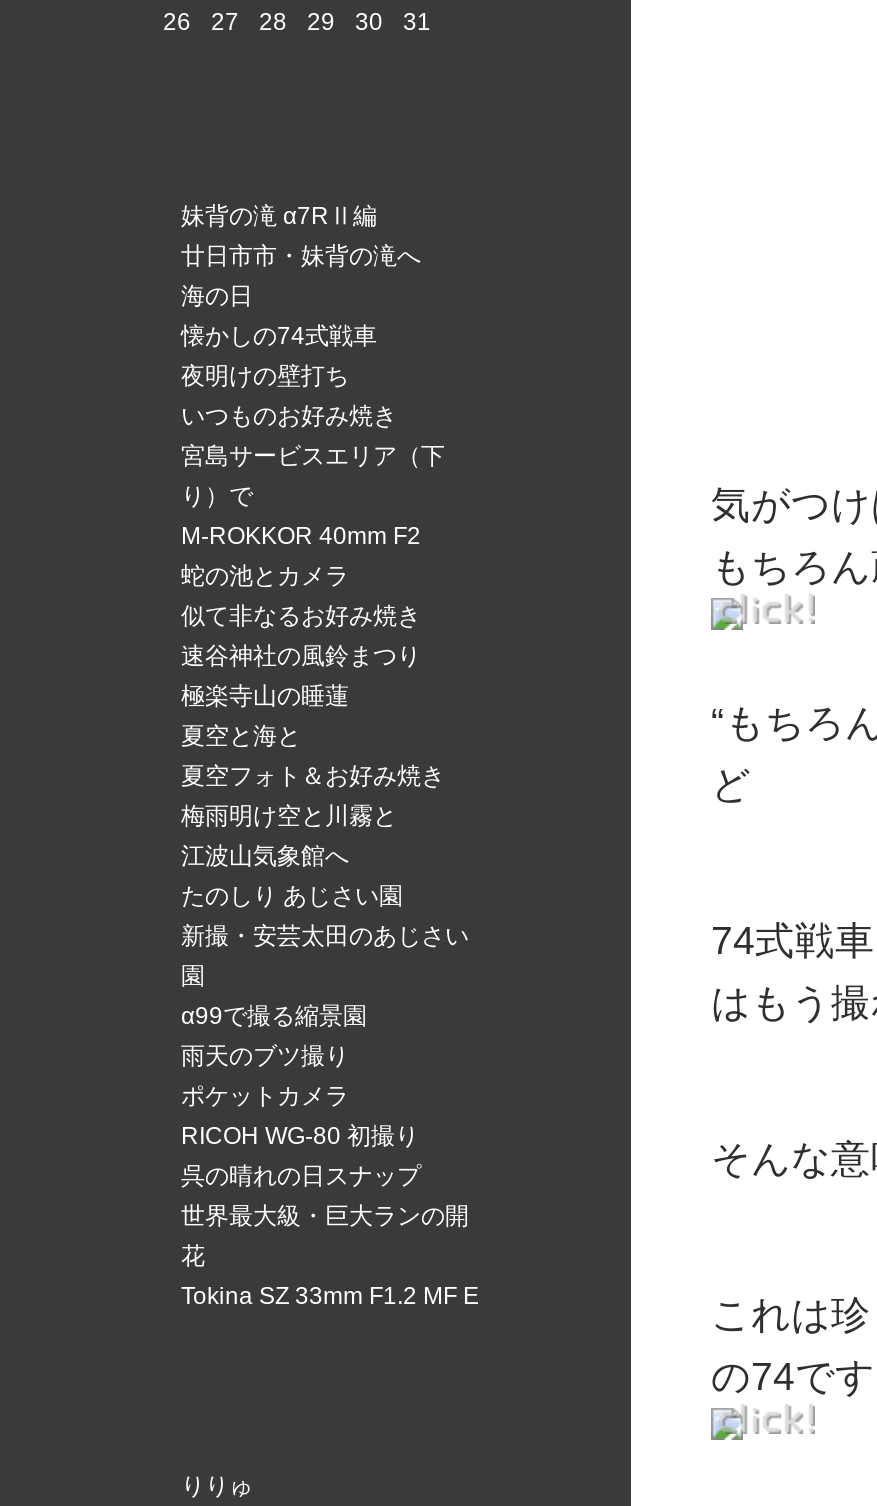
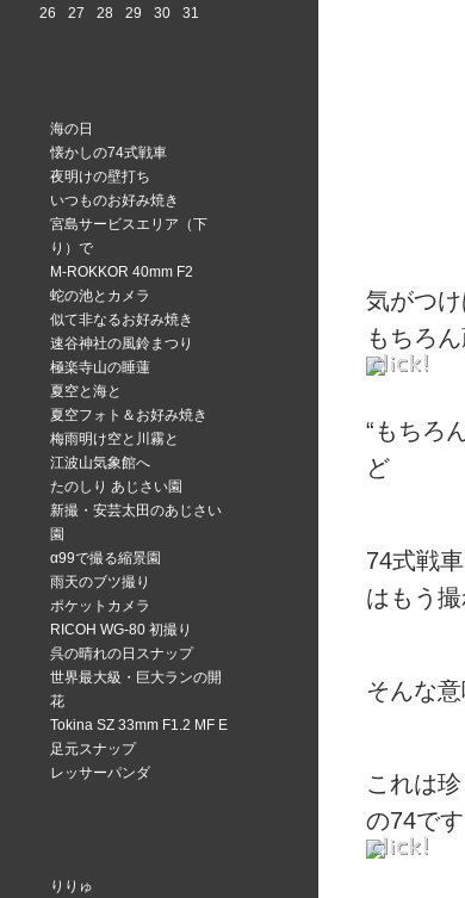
- 妹背の滝 α7RⅡ編
- 廿日市市・妹背の滝へ

moved up: 海の日 | 懐かしの74式戦車 | 夜明けの壁打ち | ... | 花 | Tokina SZ 33mm F1.2 MF E

+ 足元スナップ
+ レッサーパンダ
